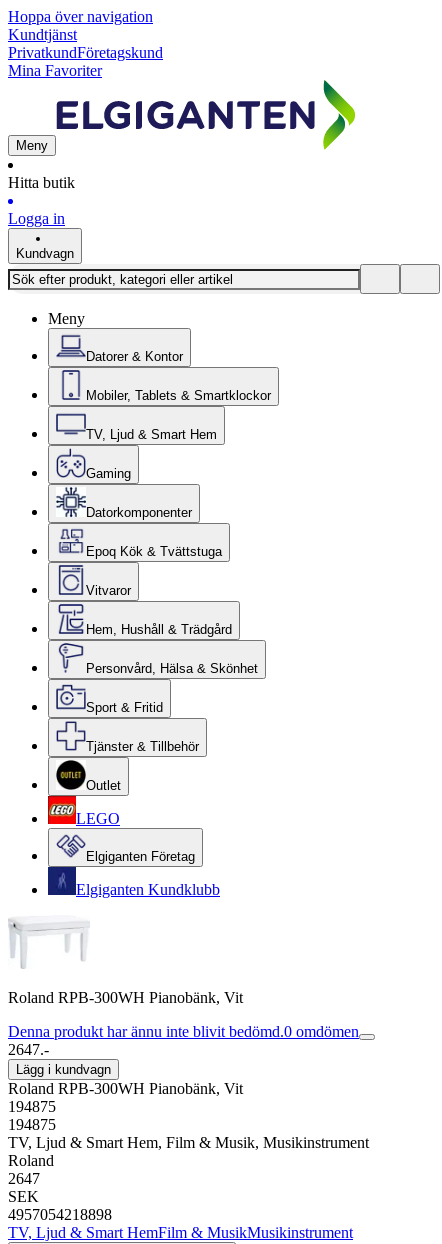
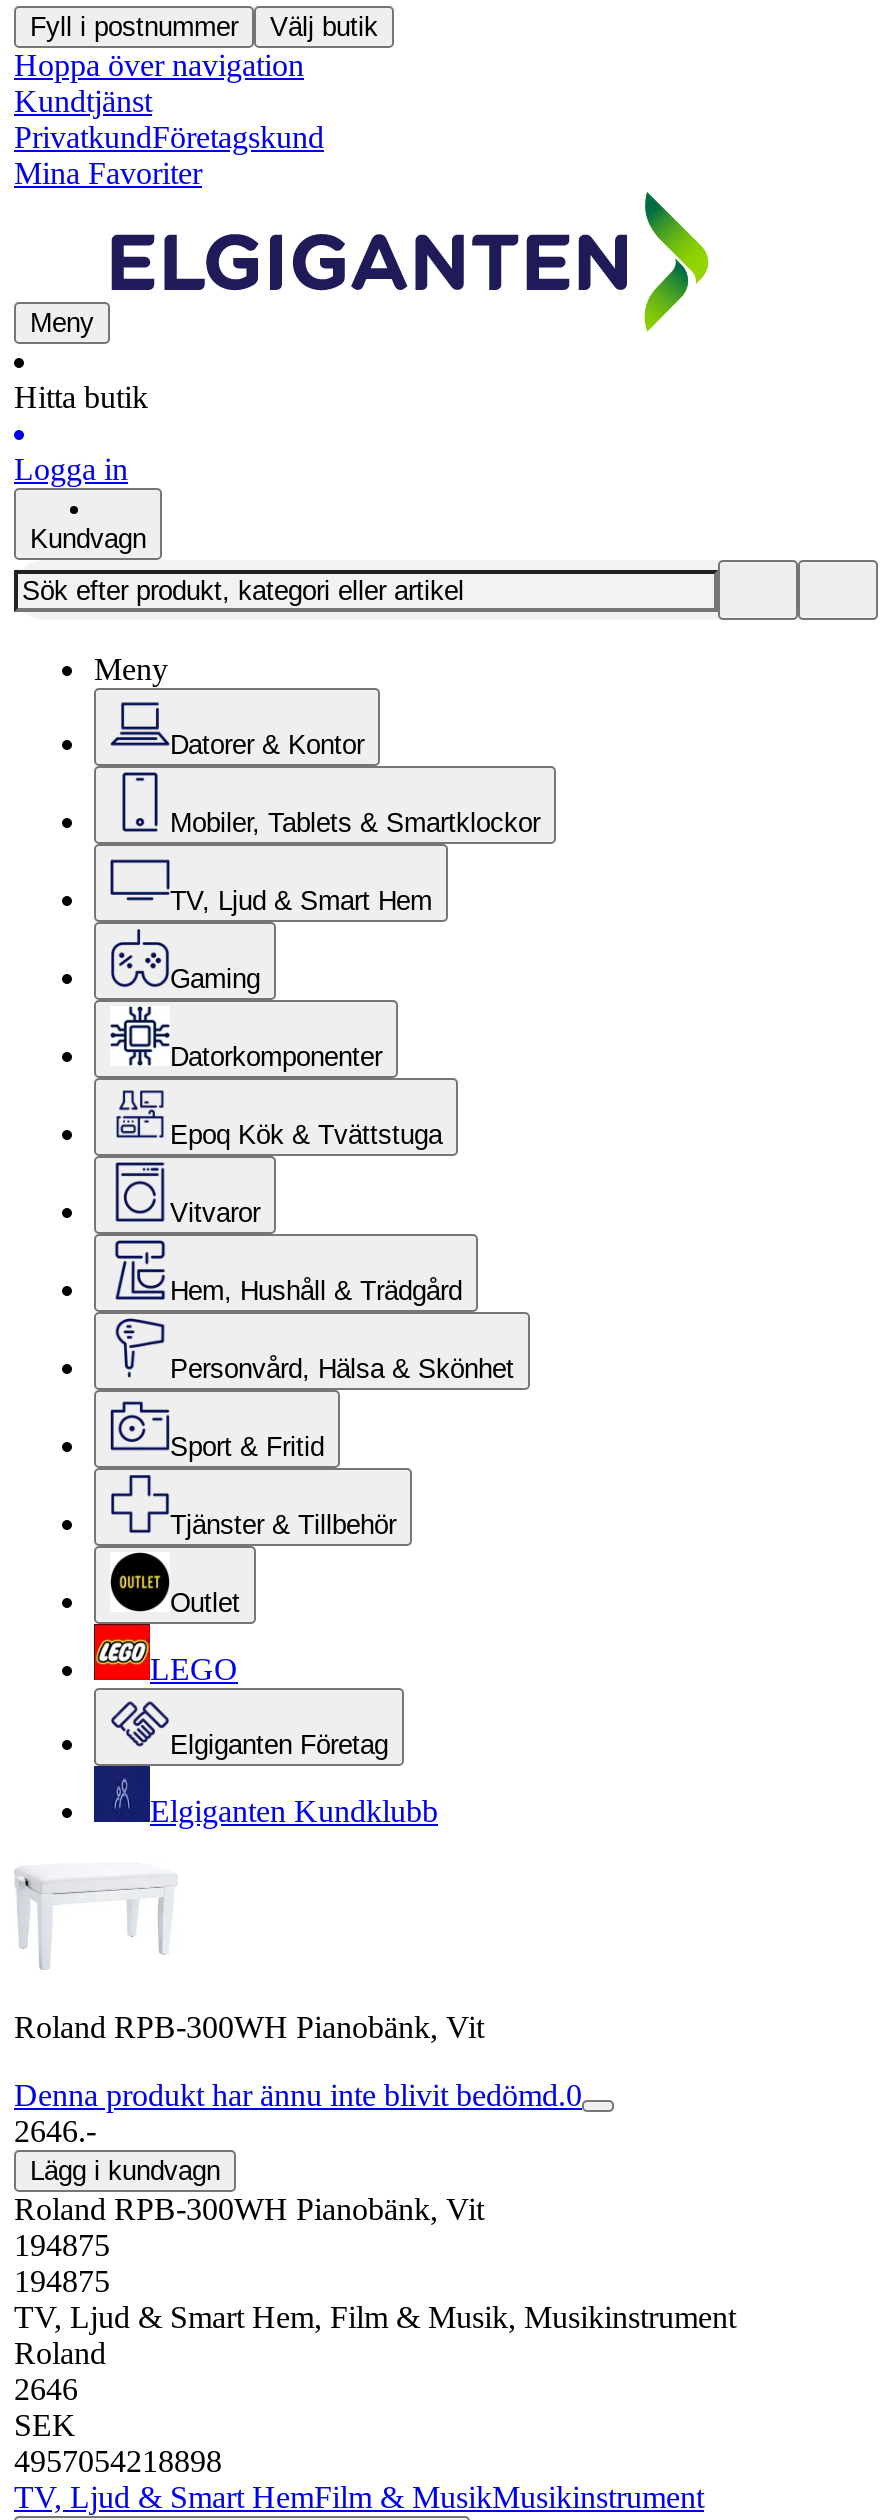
+ Fyll i postnummer
+ Välj butik

- Denna produkt har ännu inte blivit bedömd.0 omdömen
- 2647.-
+ Denna produkt har ännu inte blivit bedömd.0
+ 2646.-

- 2647
+ 2646
